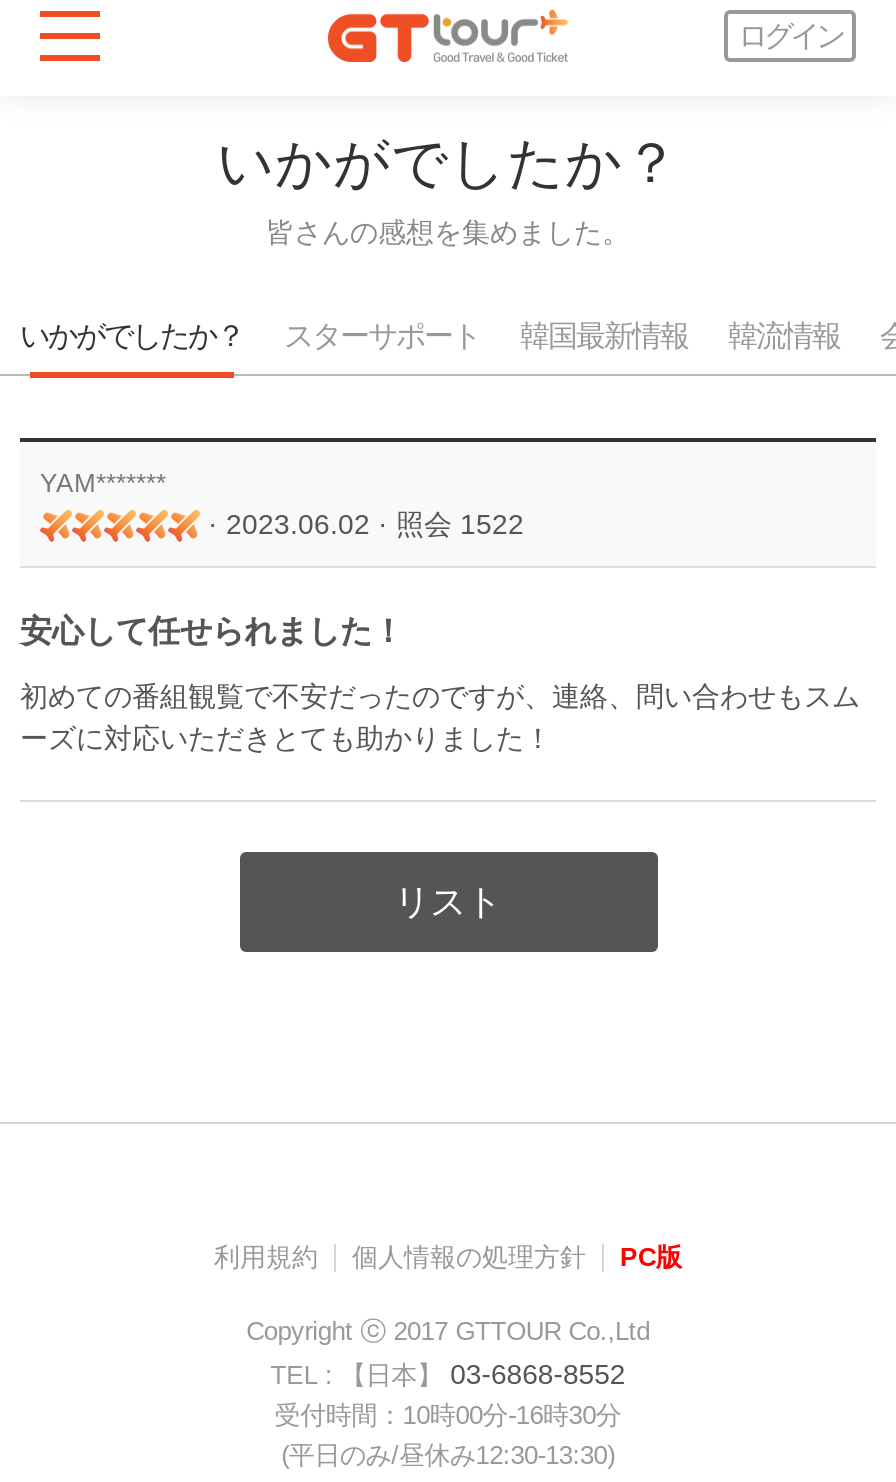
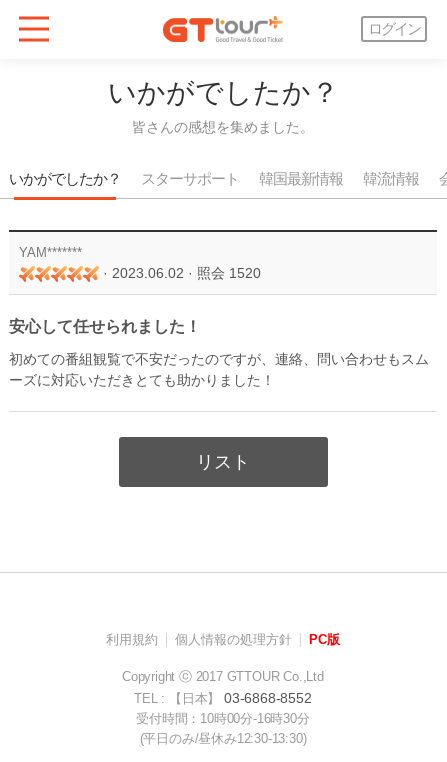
- · 2023.06.02 ·照会 1522
+ · 2023.06.02 ·照会 1520
